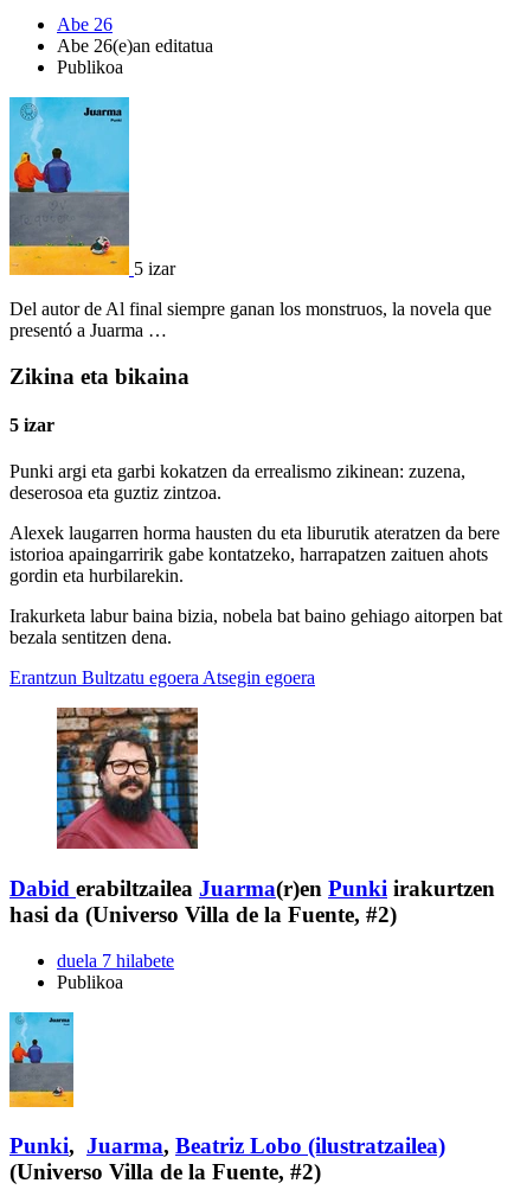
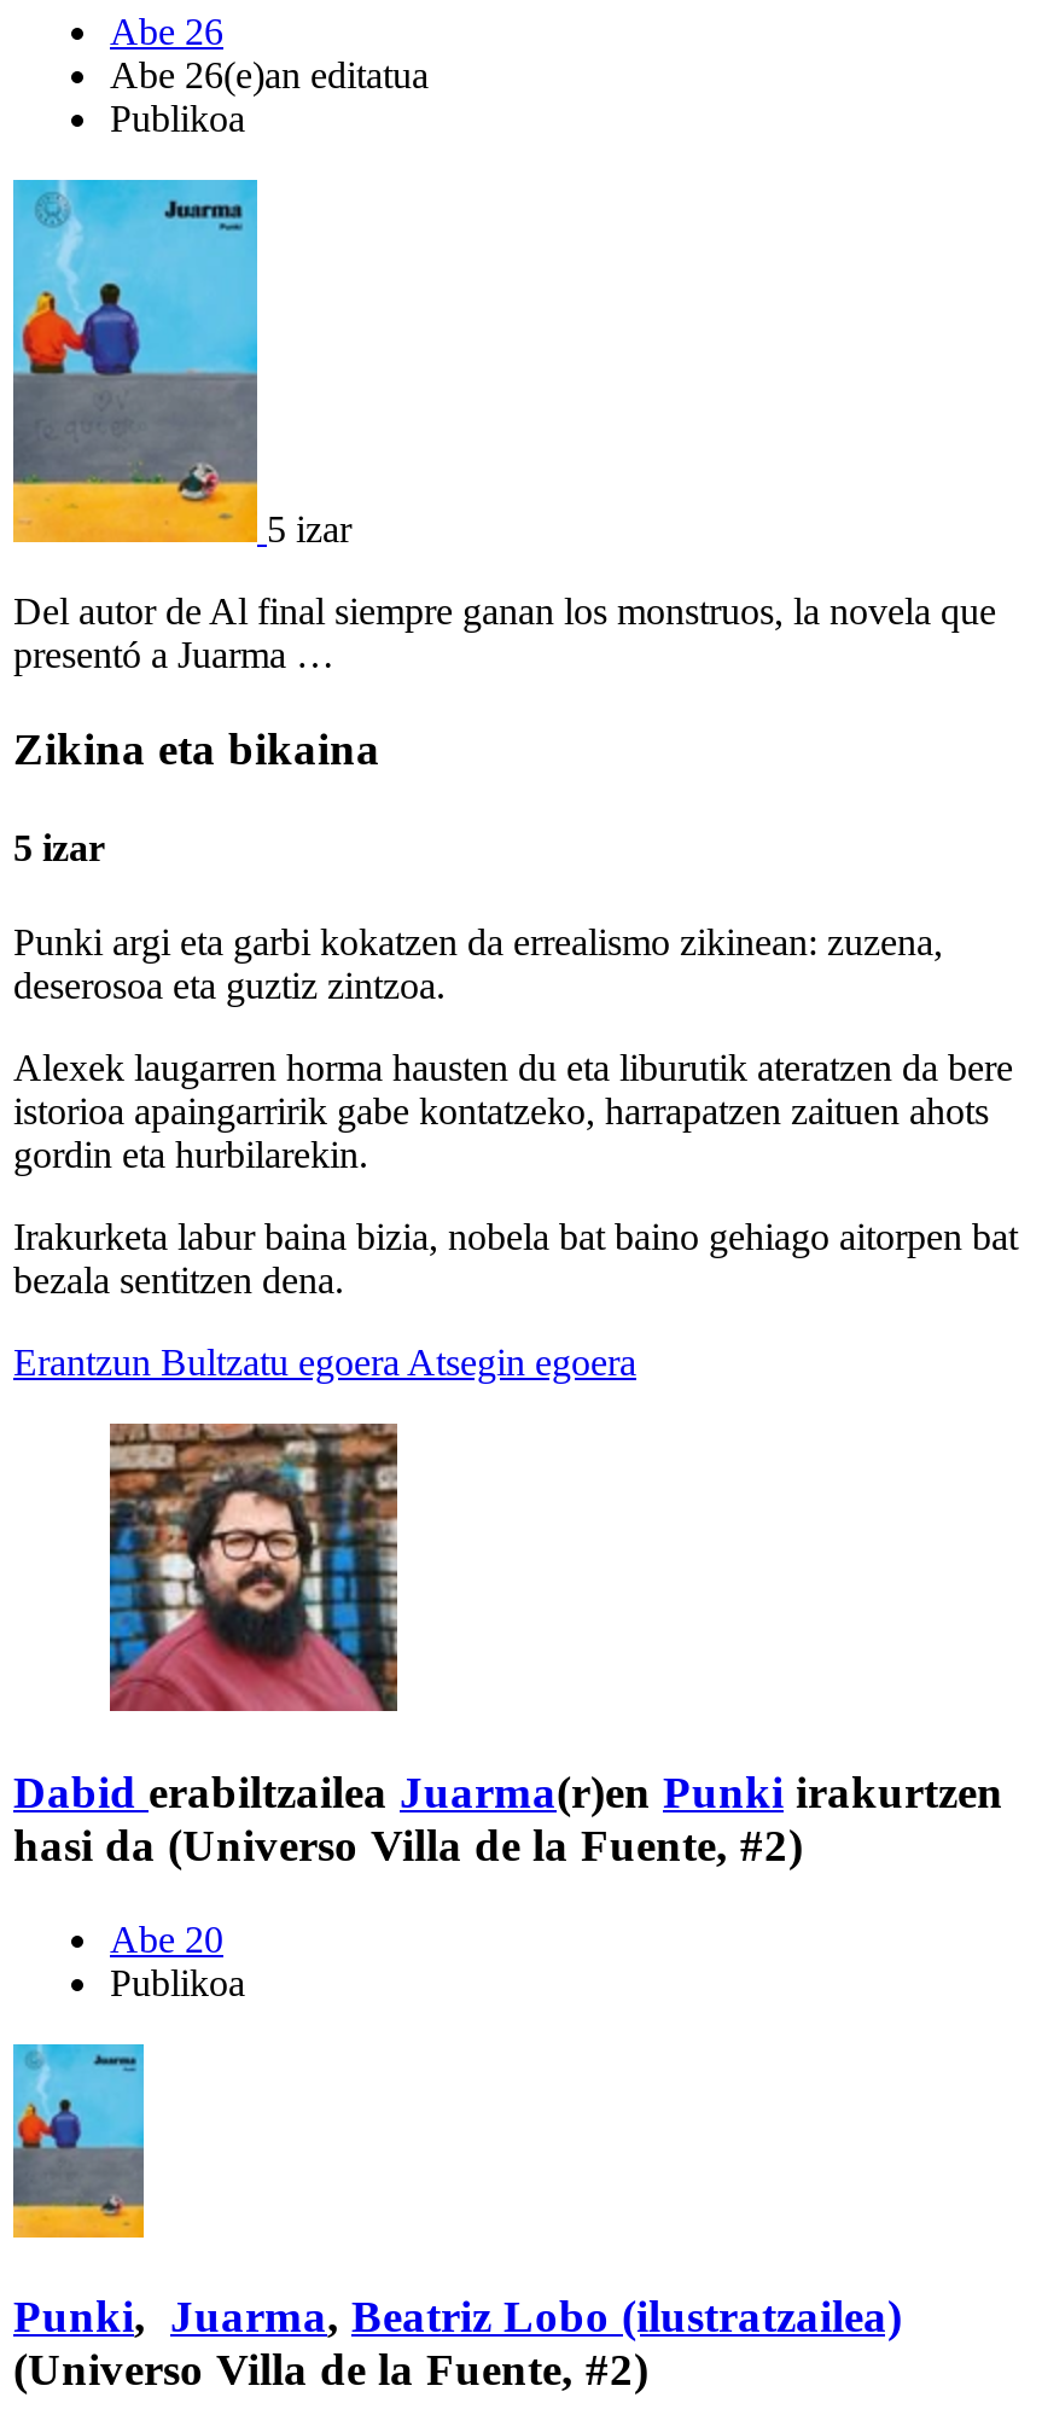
- duela 7 hilabete
+ Abe 20
